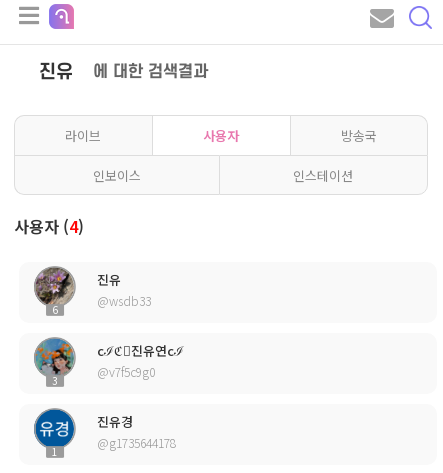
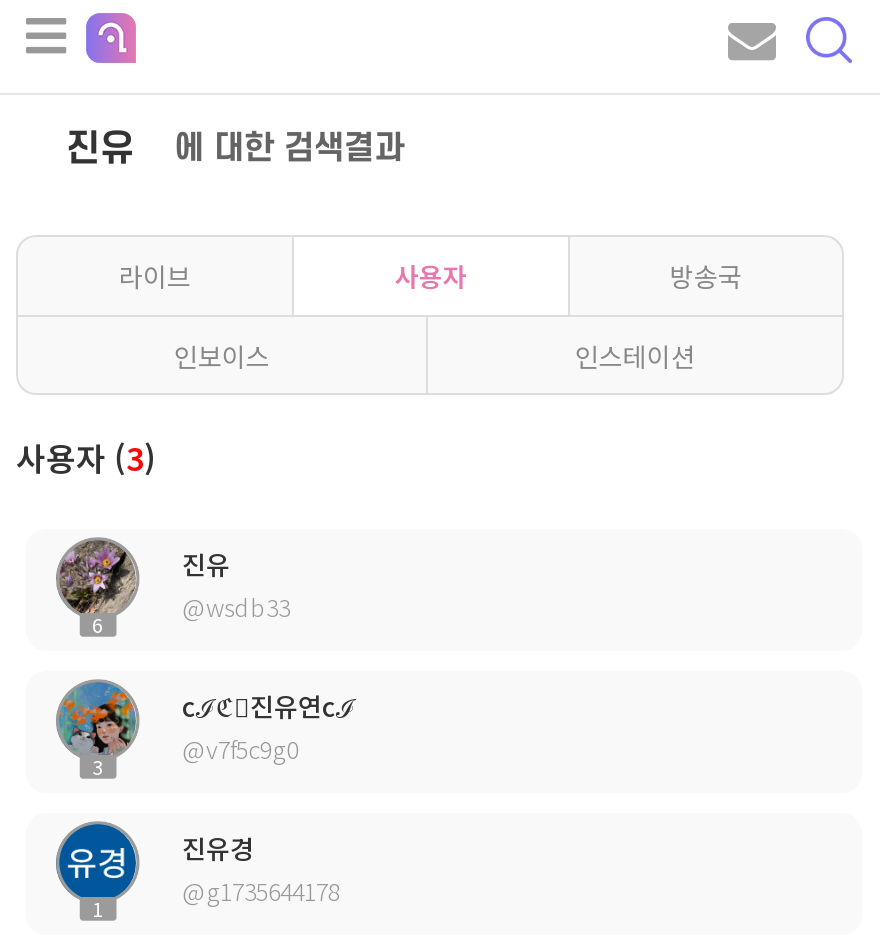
- 사용자 (4)
+ 사용자 (3)
